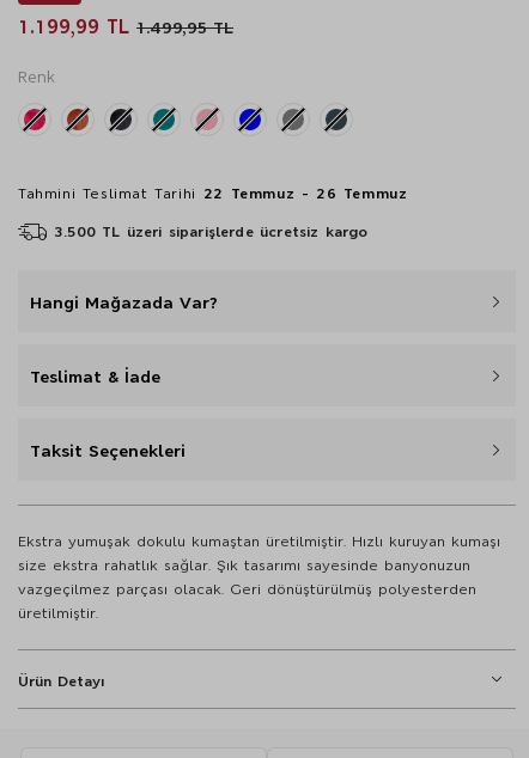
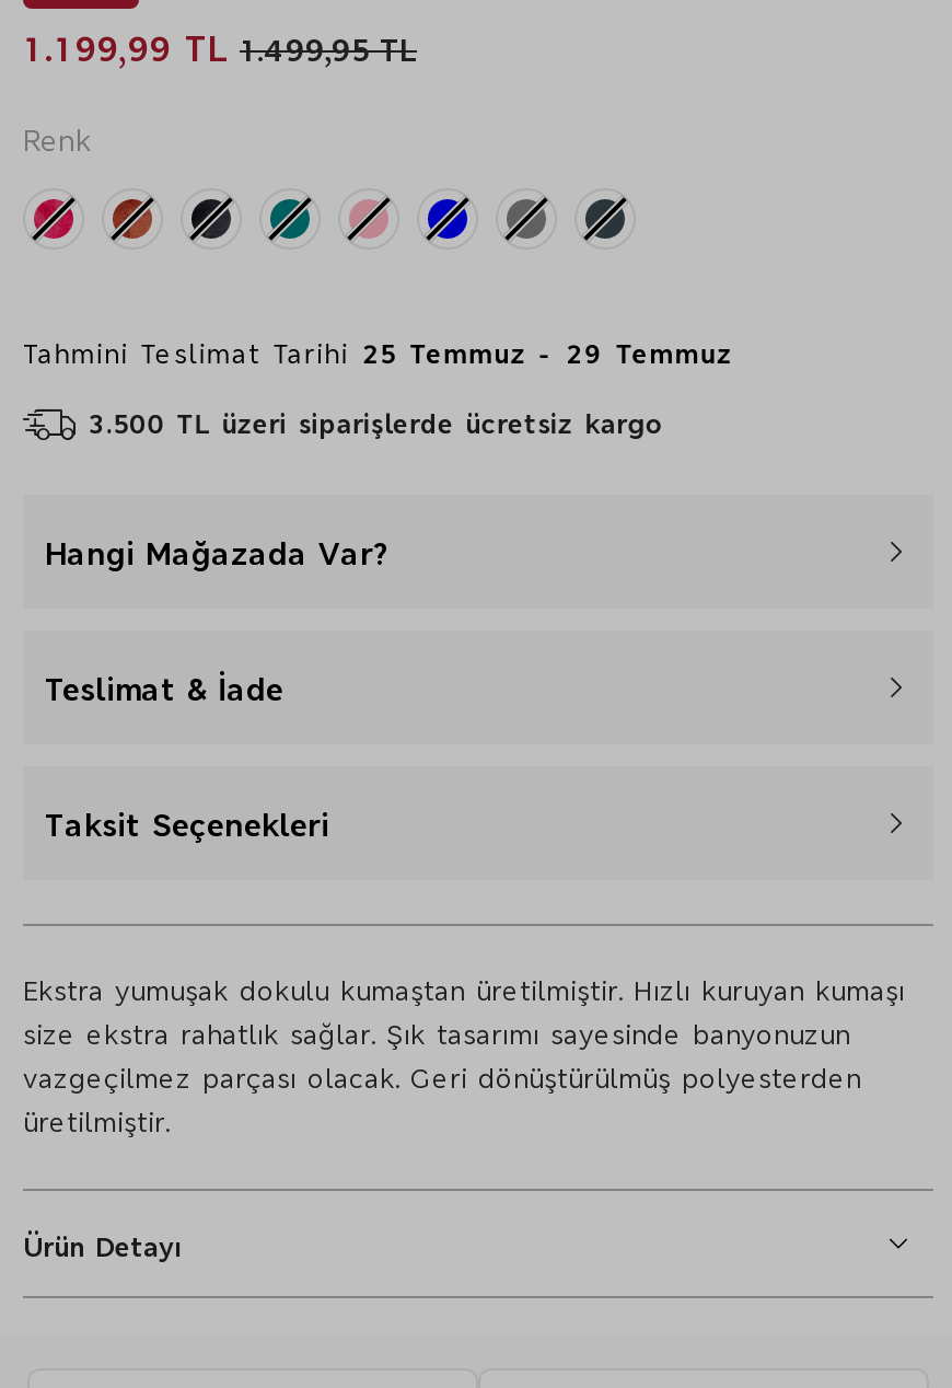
- Tahmini Teslimat Tarihi 22 Temmuz - 26 Temmuz
+ Tahmini Teslimat Tarihi 25 Temmuz - 29 Temmuz
